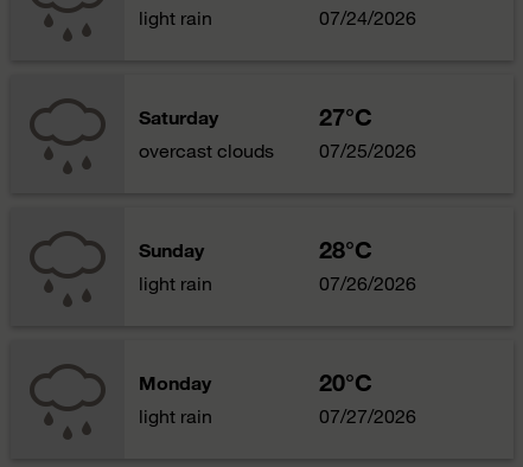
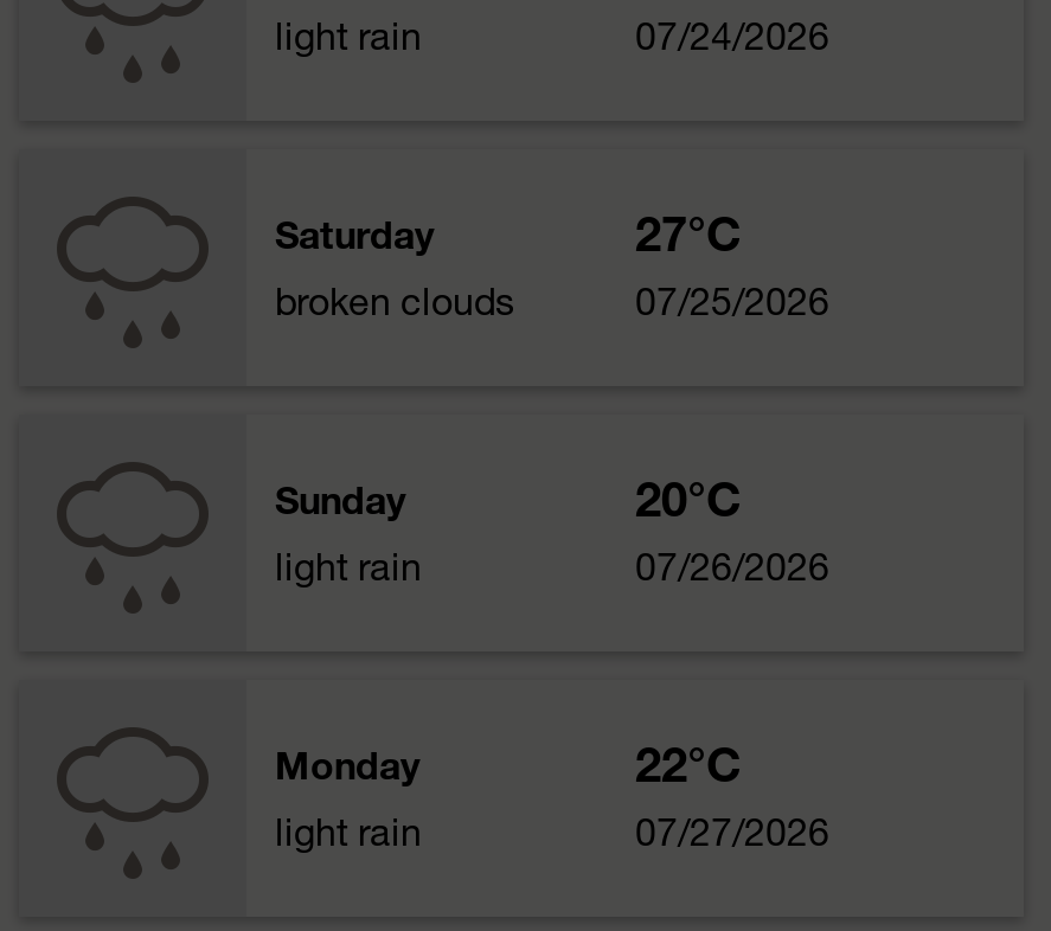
- overcast clouds
+ broken clouds

- 28°C
+ 20°C

- 20°C
+ 22°C
